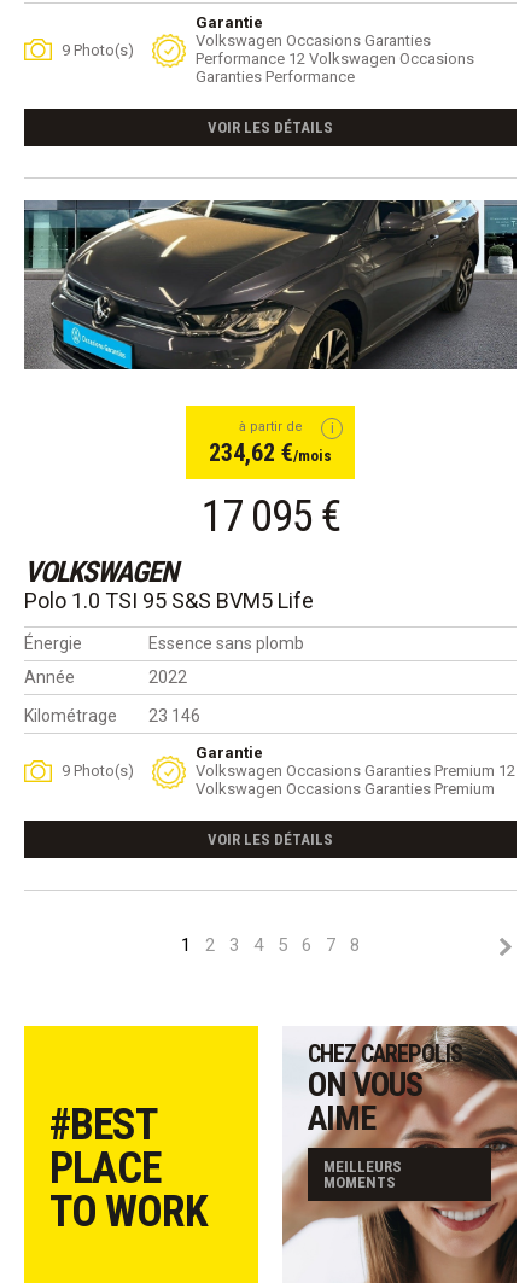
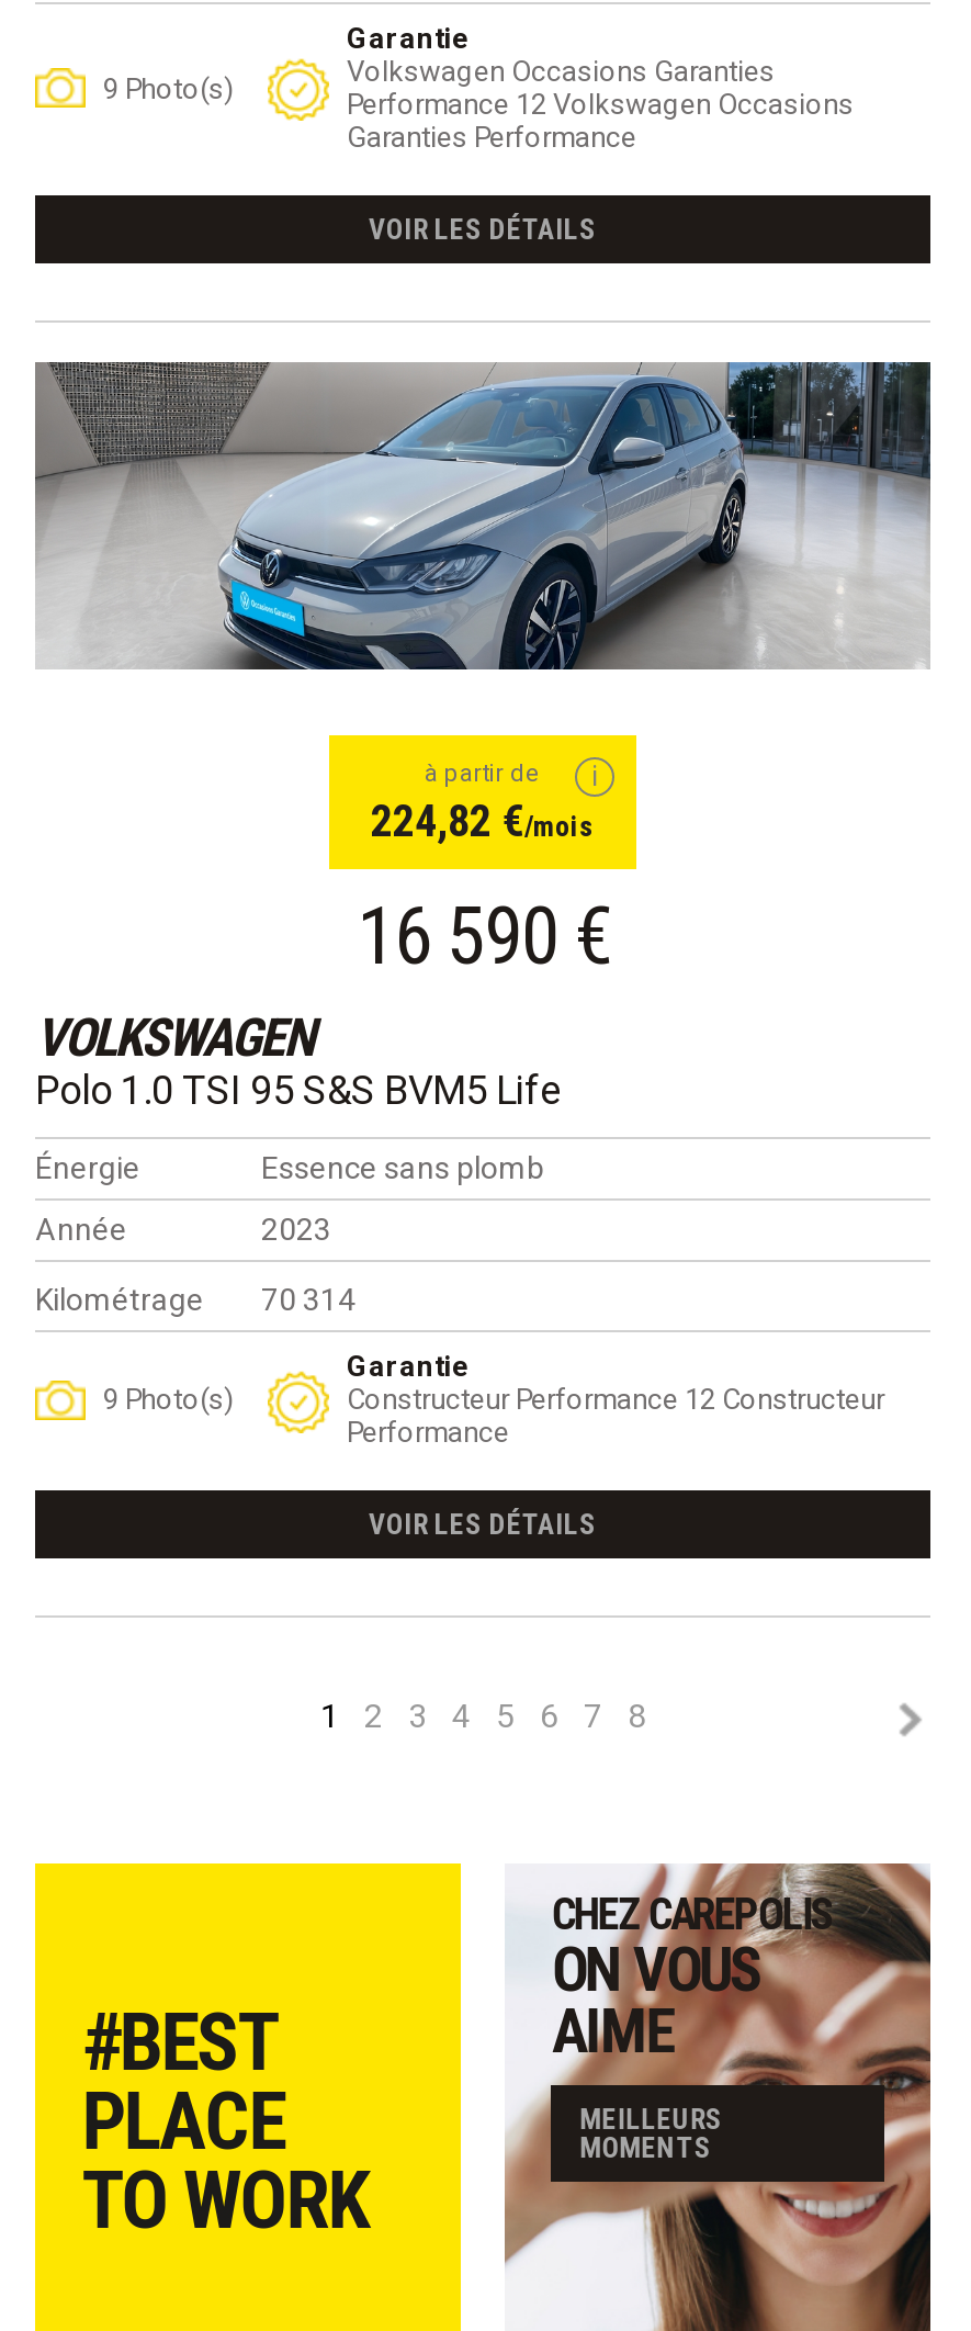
- [image]
+ [image]

- 234,62 €/mois
+ 224,82 €/mois

- 17 095 €
+ 16 590 €

- 2022
+ 2023

- Kilométrage 23 146
+ Kilométrage 70 314

- Volkswagen Occasions Garanties Premium 12
- Volkswagen Occasions Garanties Premium
+ Constructeur Performance 12 Constructeur
+ Performance
